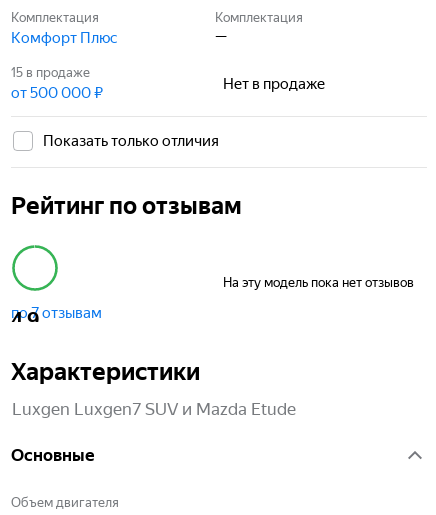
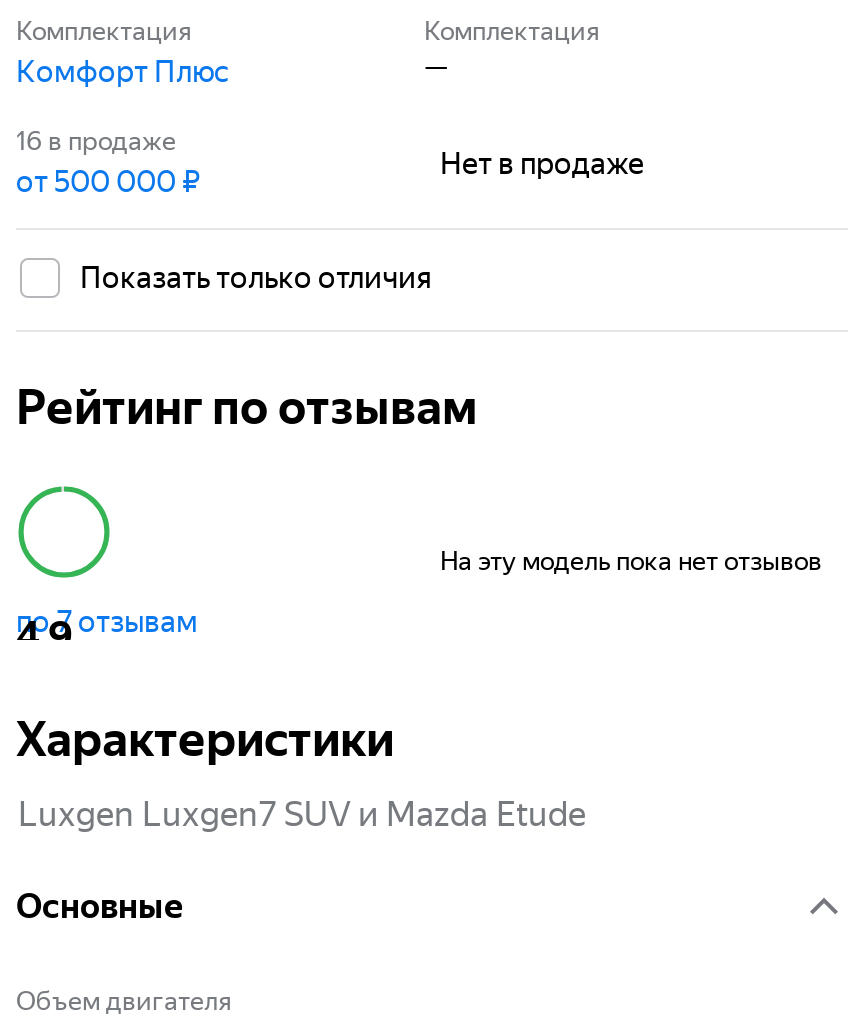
- 15 в продаже
+ 16 в продаже
